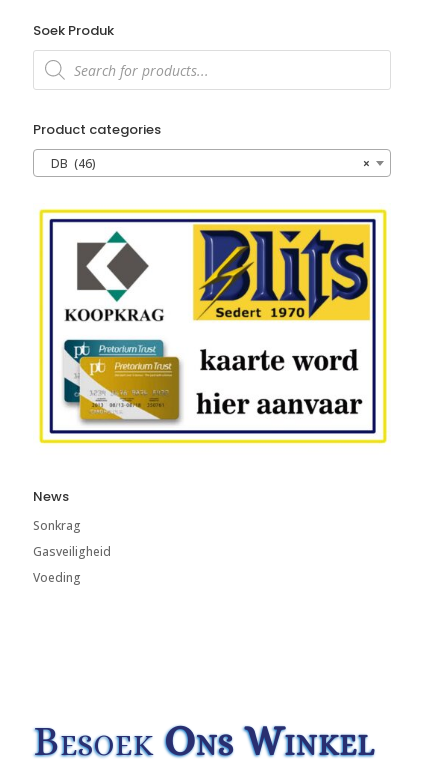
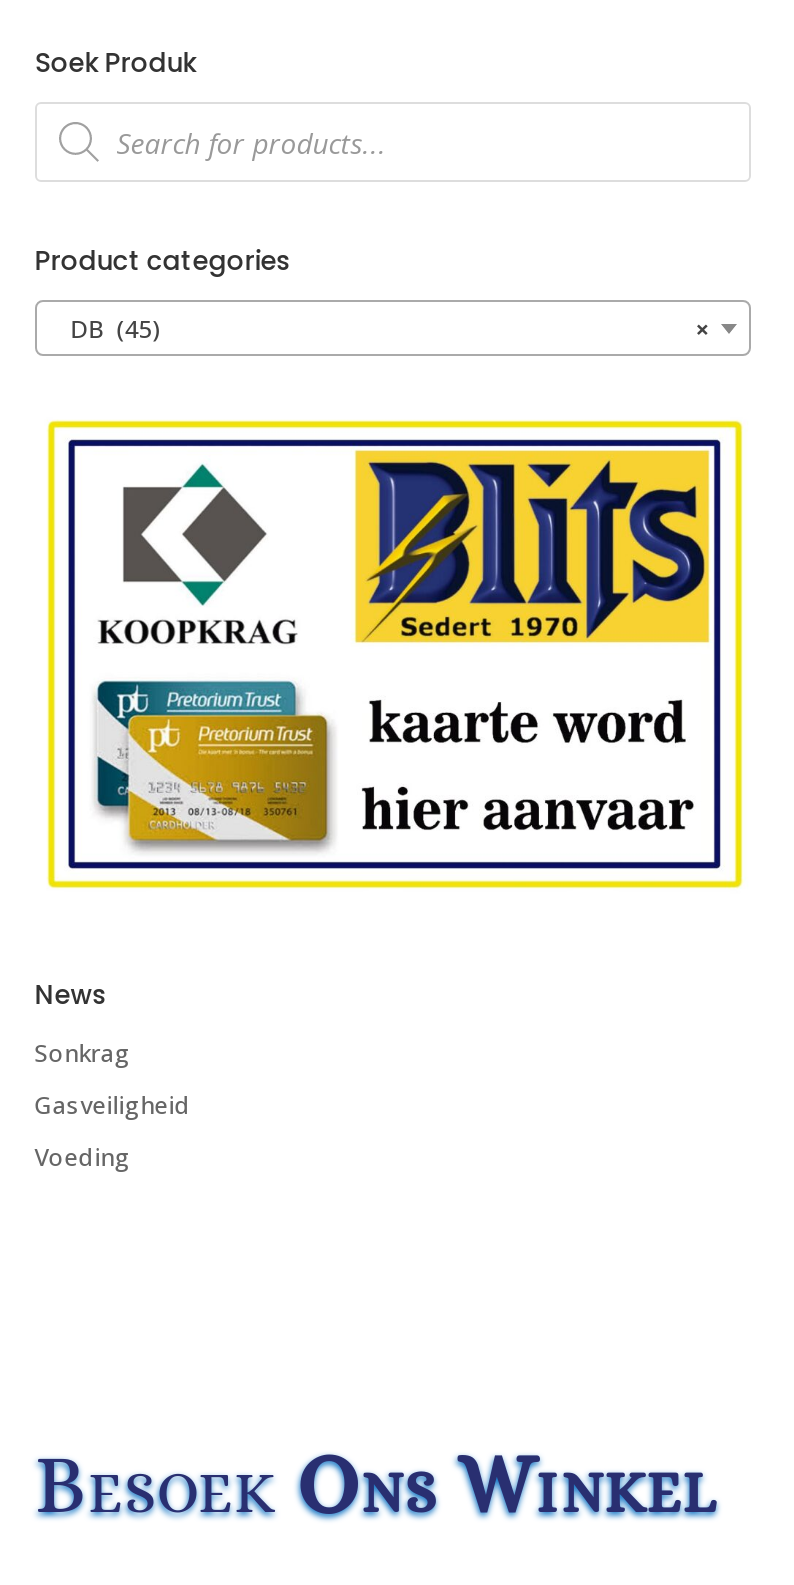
- DB (46)
+ DB (45)
